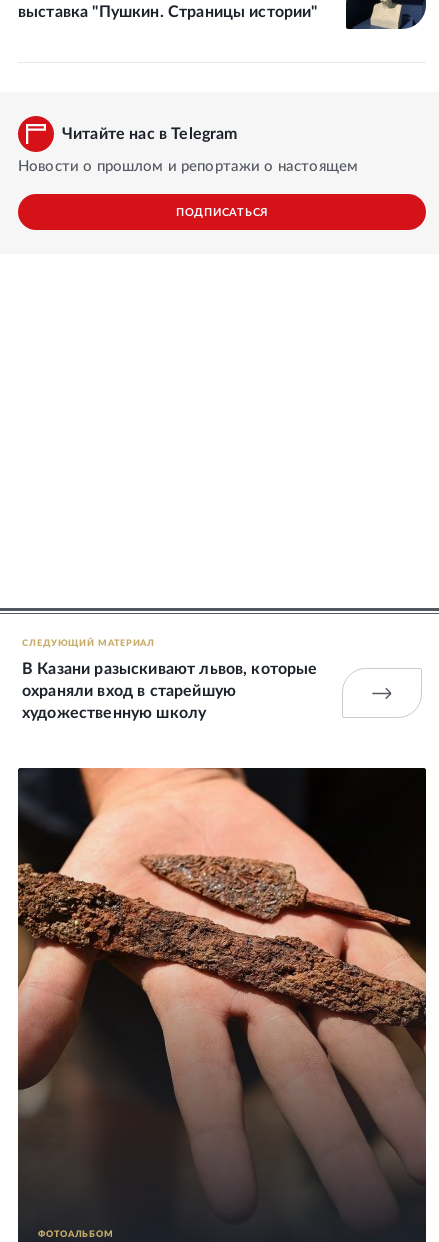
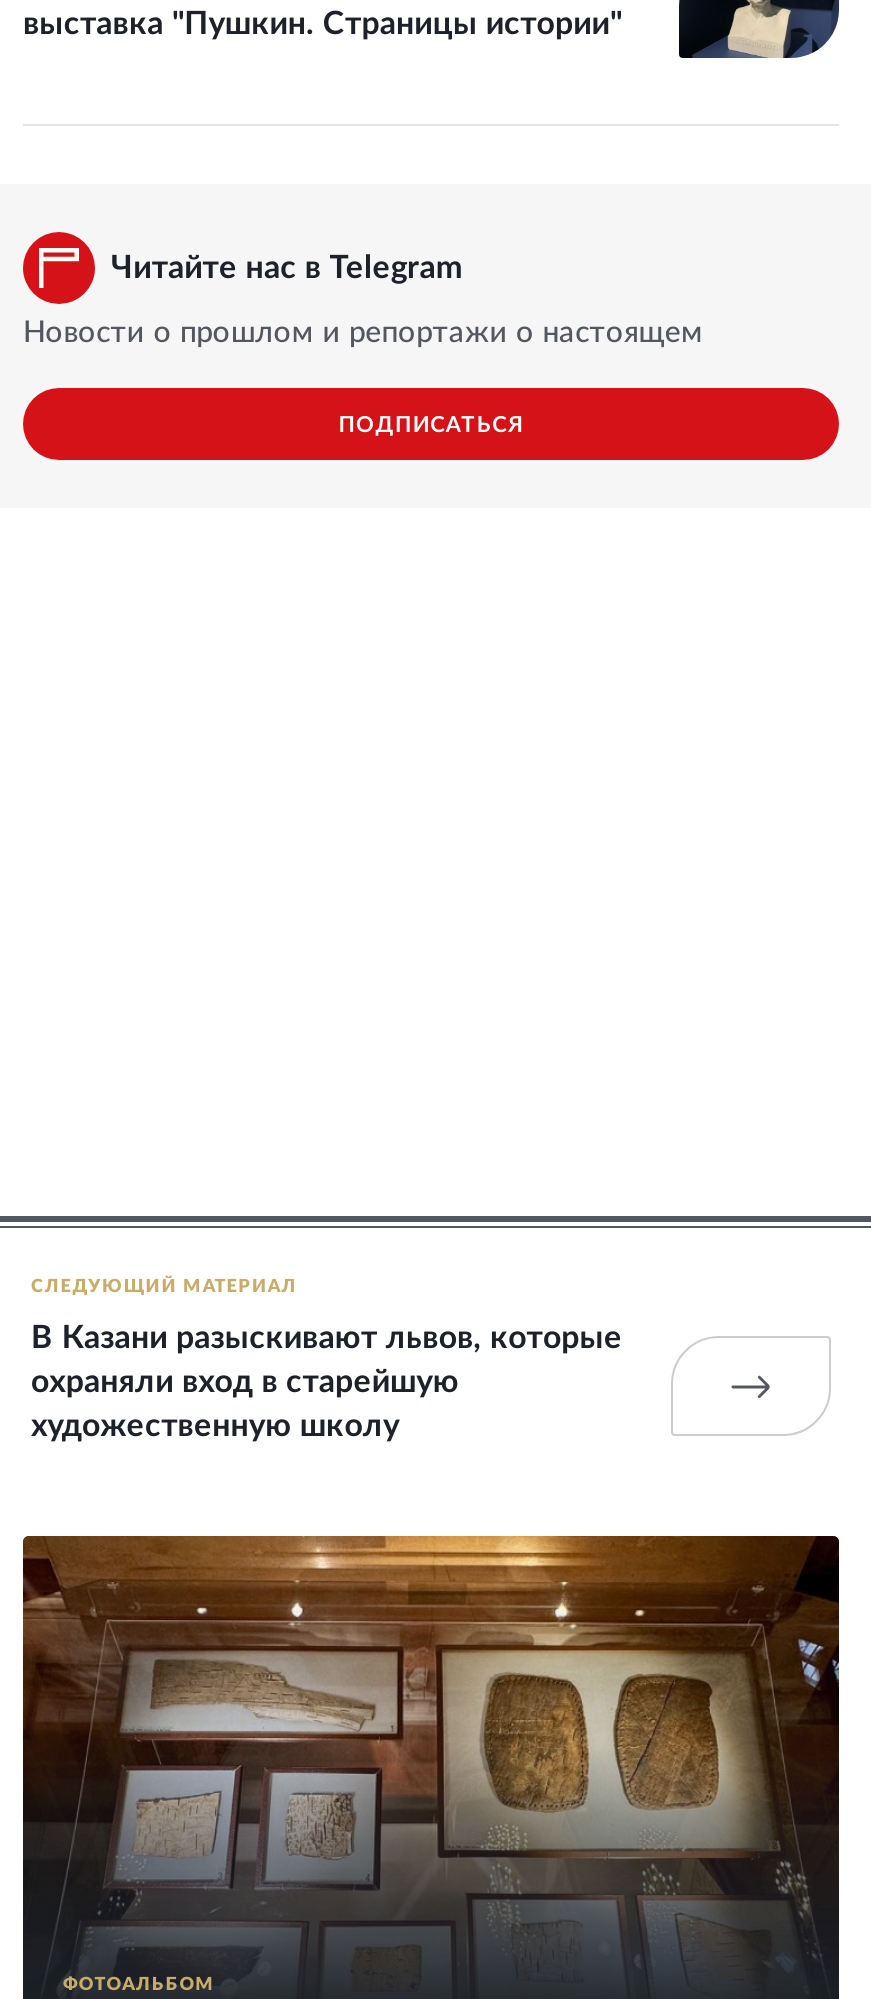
- [image]
+ [image]
